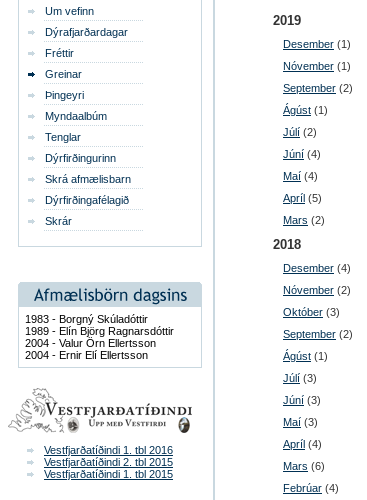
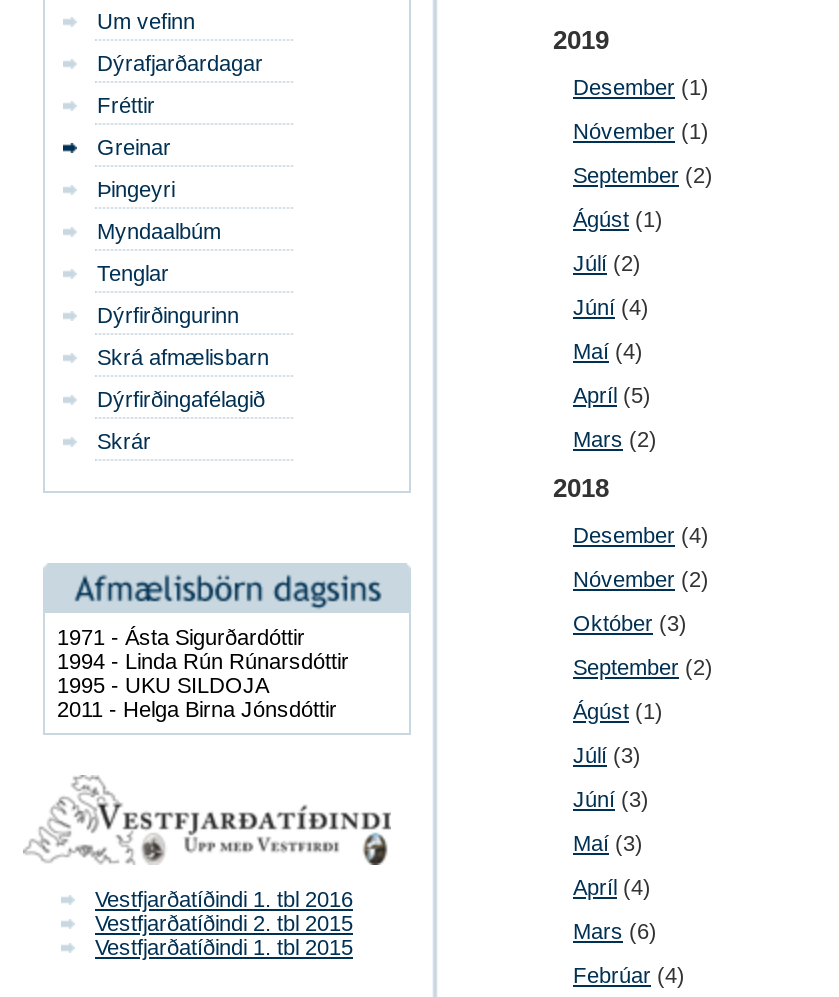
- 1983 - Borgný Skúladóttir
- 1989 - Elín Björg Ragnarsdóttir
- 2004 - Valur Örn Ellertsson
- 2004 - Ernir Elí Ellertsson
+ 1971 - Ásta Sigurðardóttir
+ 1994 - Linda Rún Rúnarsdóttir
+ 1995 - UKU SILDOJA
+ 2011 - Helga Birna Jónsdóttir
